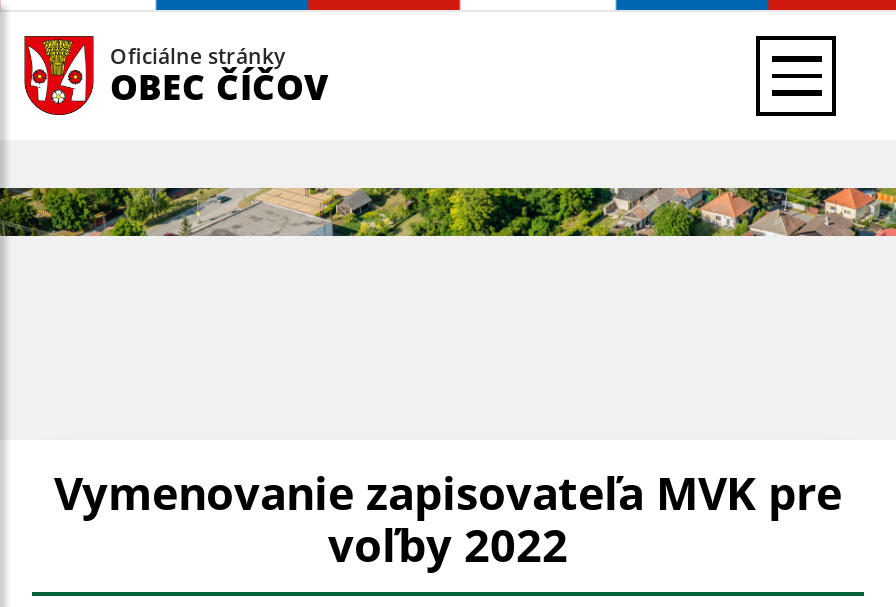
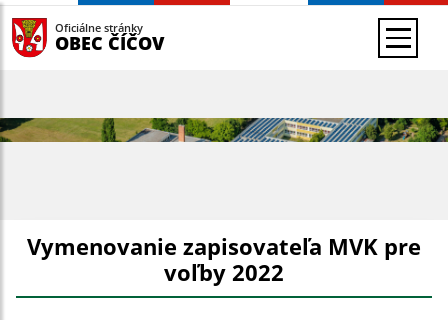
- [image]
+ [image]
